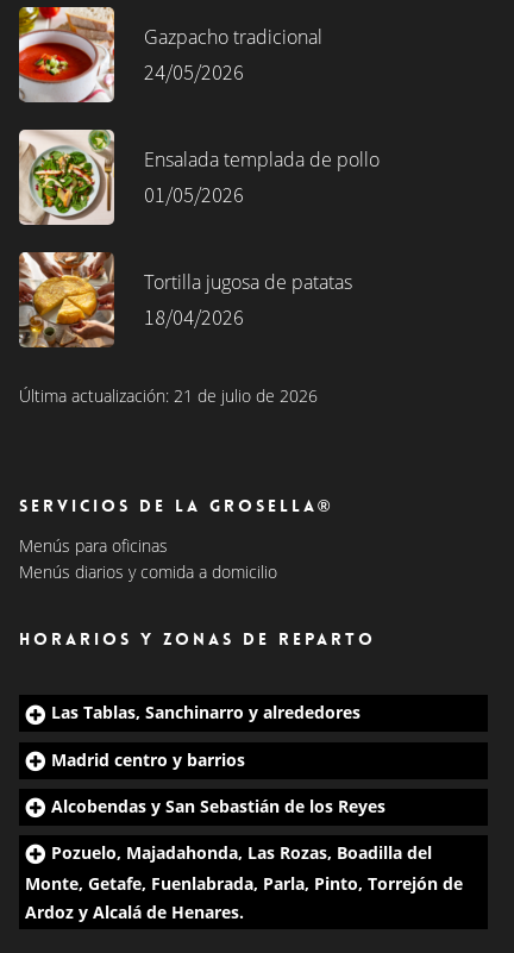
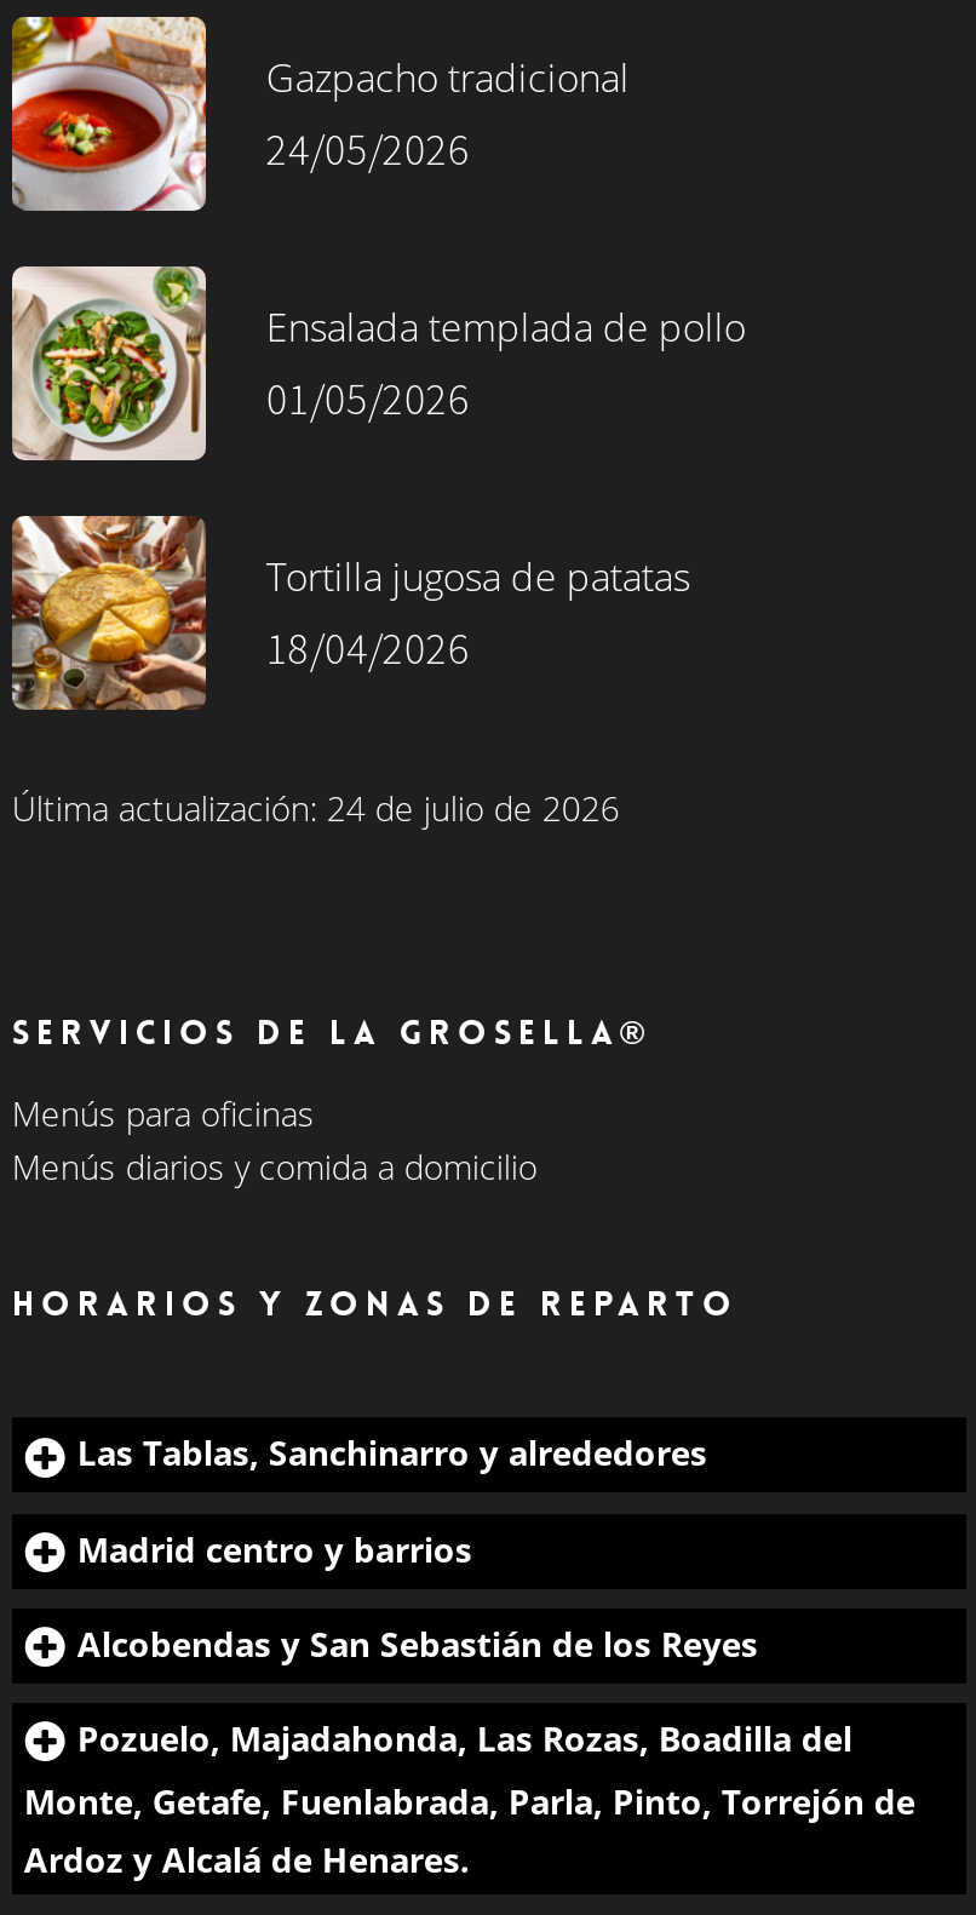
- Última actualización: 21 de julio de 2026
+ Última actualización: 24 de julio de 2026
